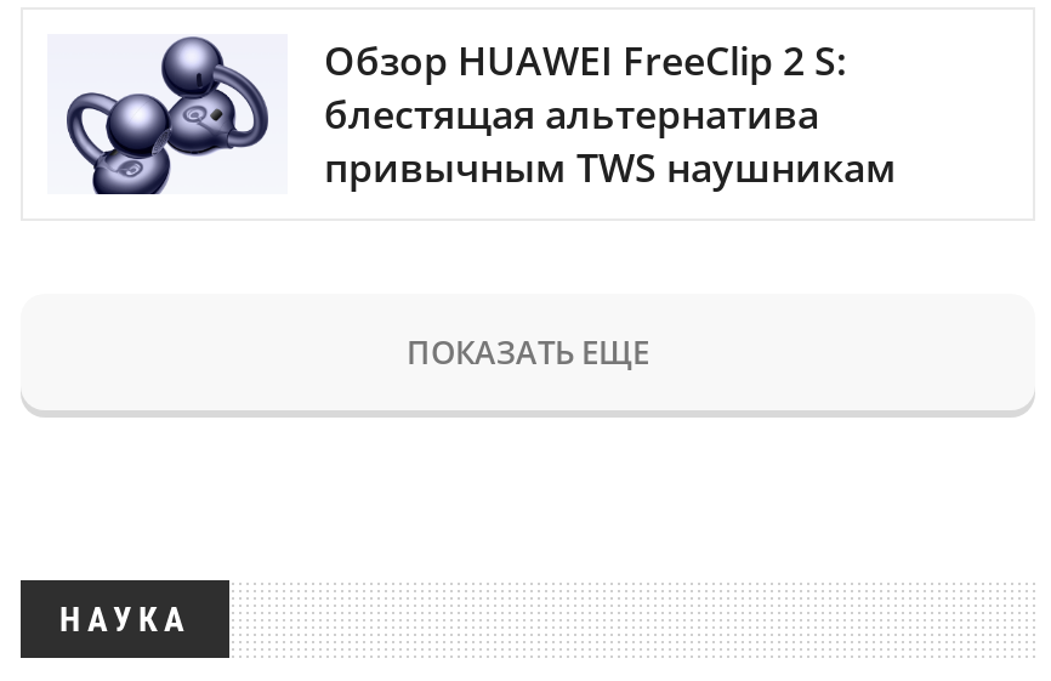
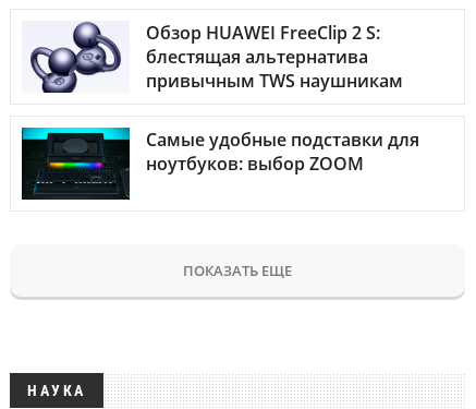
+ [image]
+ Самые удобные подставки для
+ ноутбуков: выбор ZOOM
